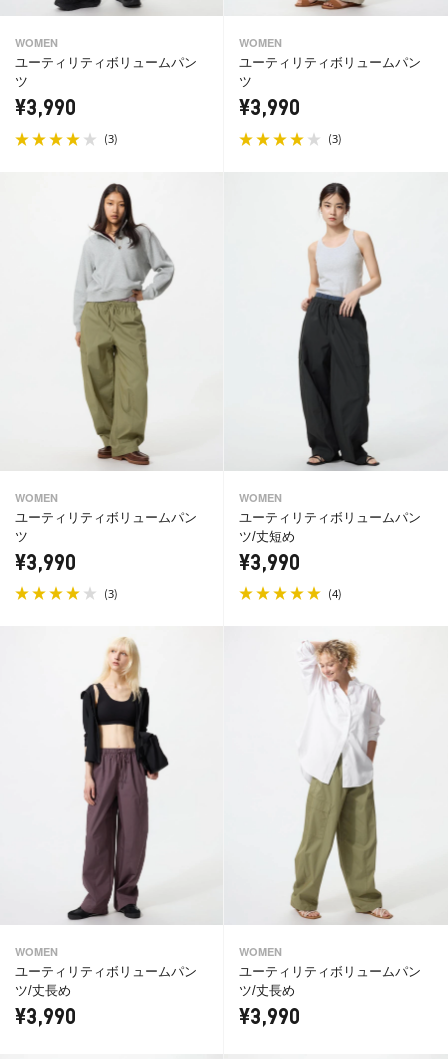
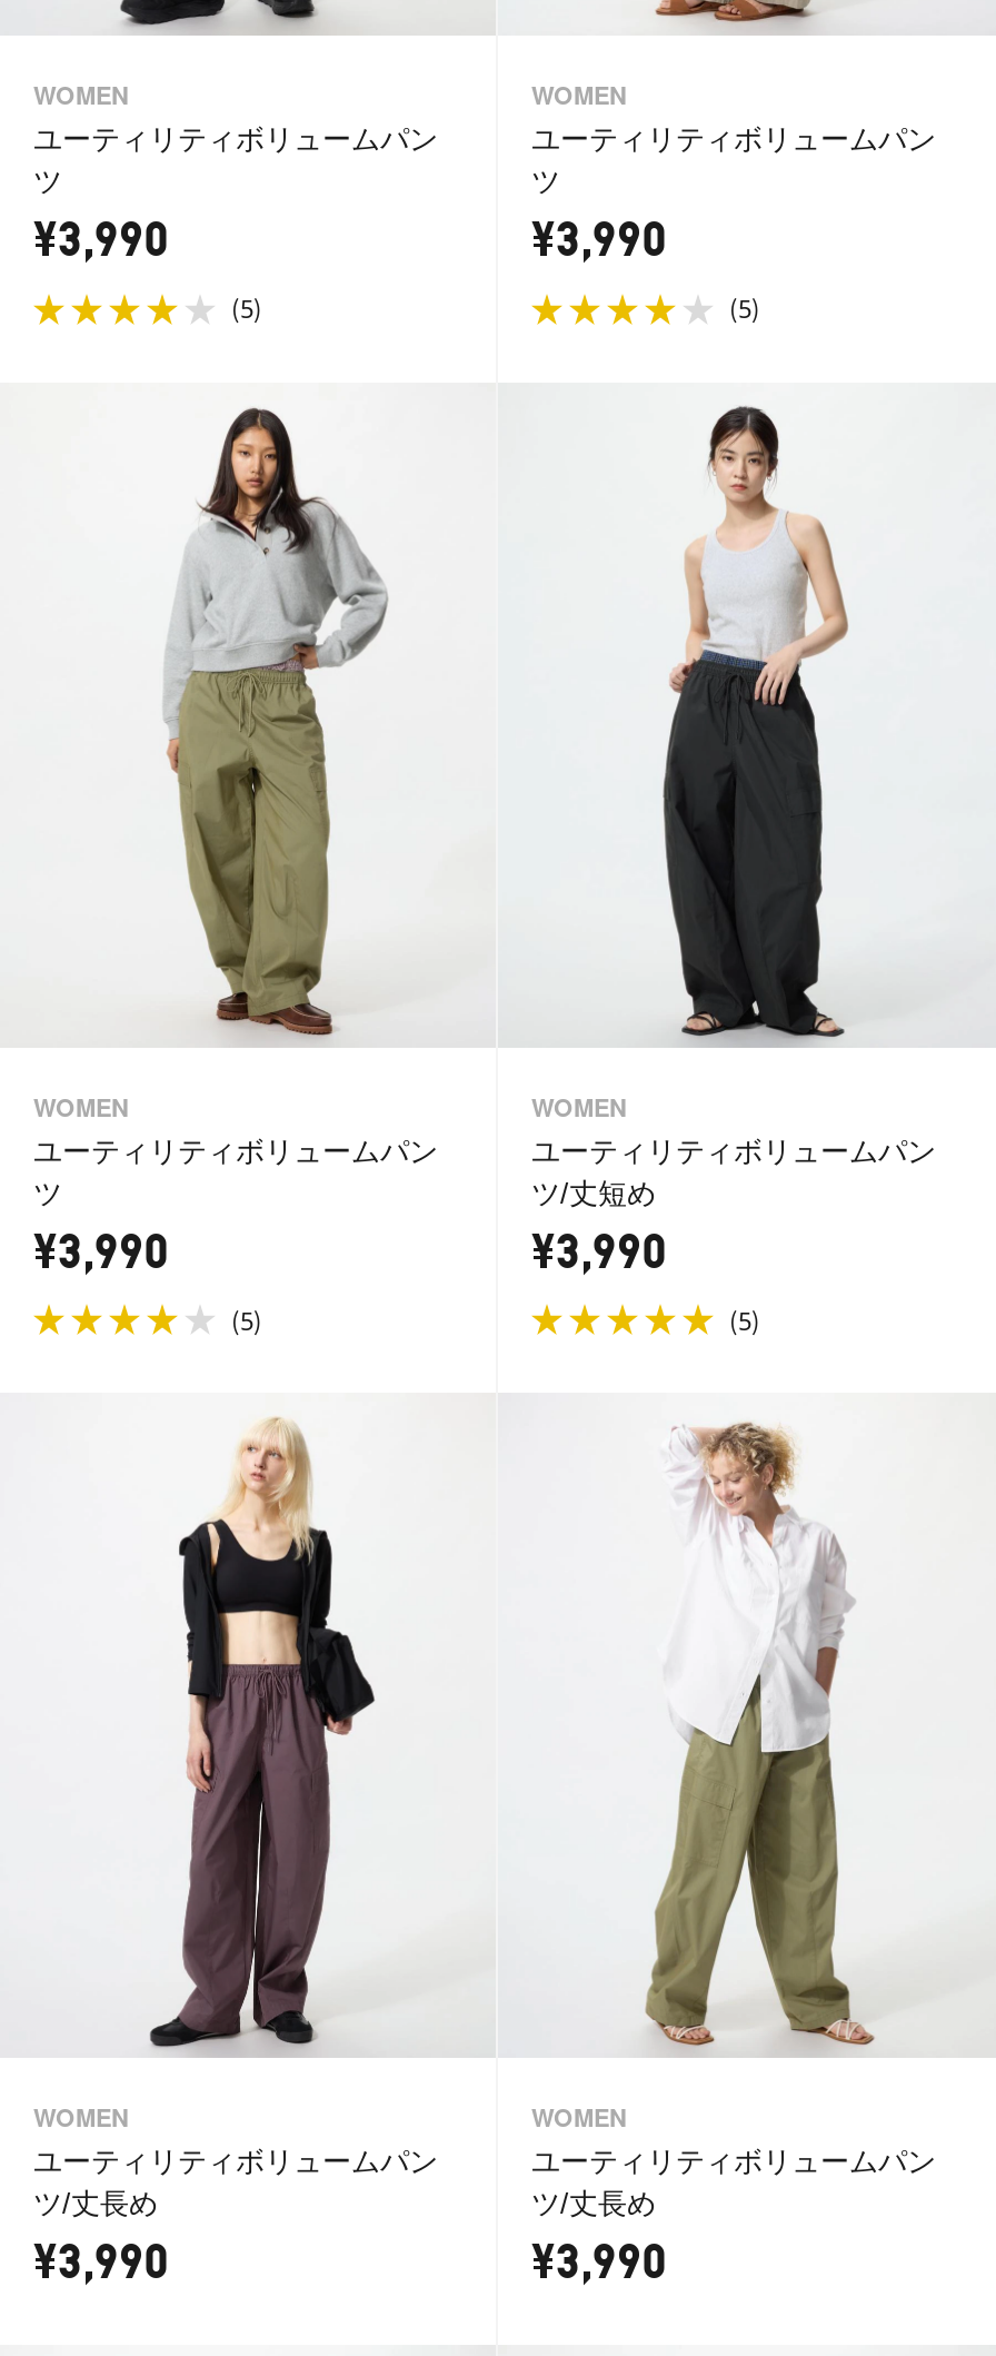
- (3)
+ (5)

- (3)
+ (5)

- (3)
+ (5)

- (4)
+ (5)
